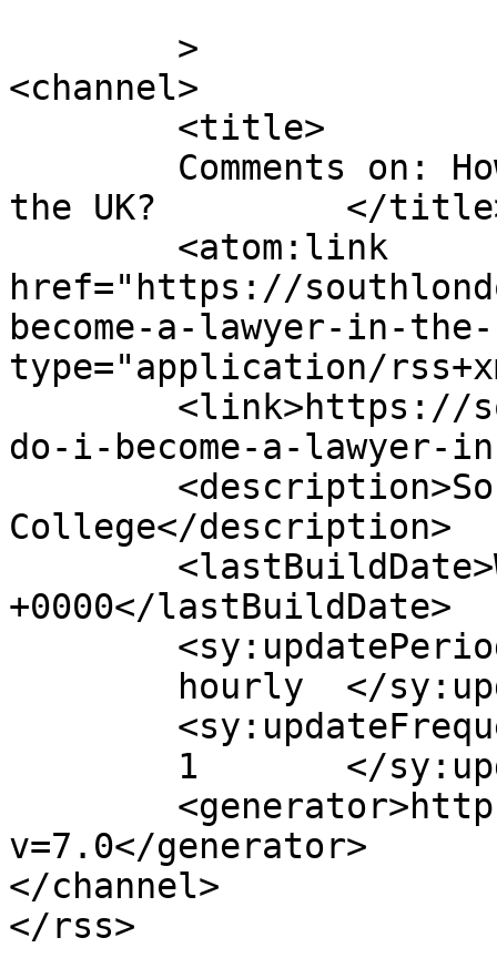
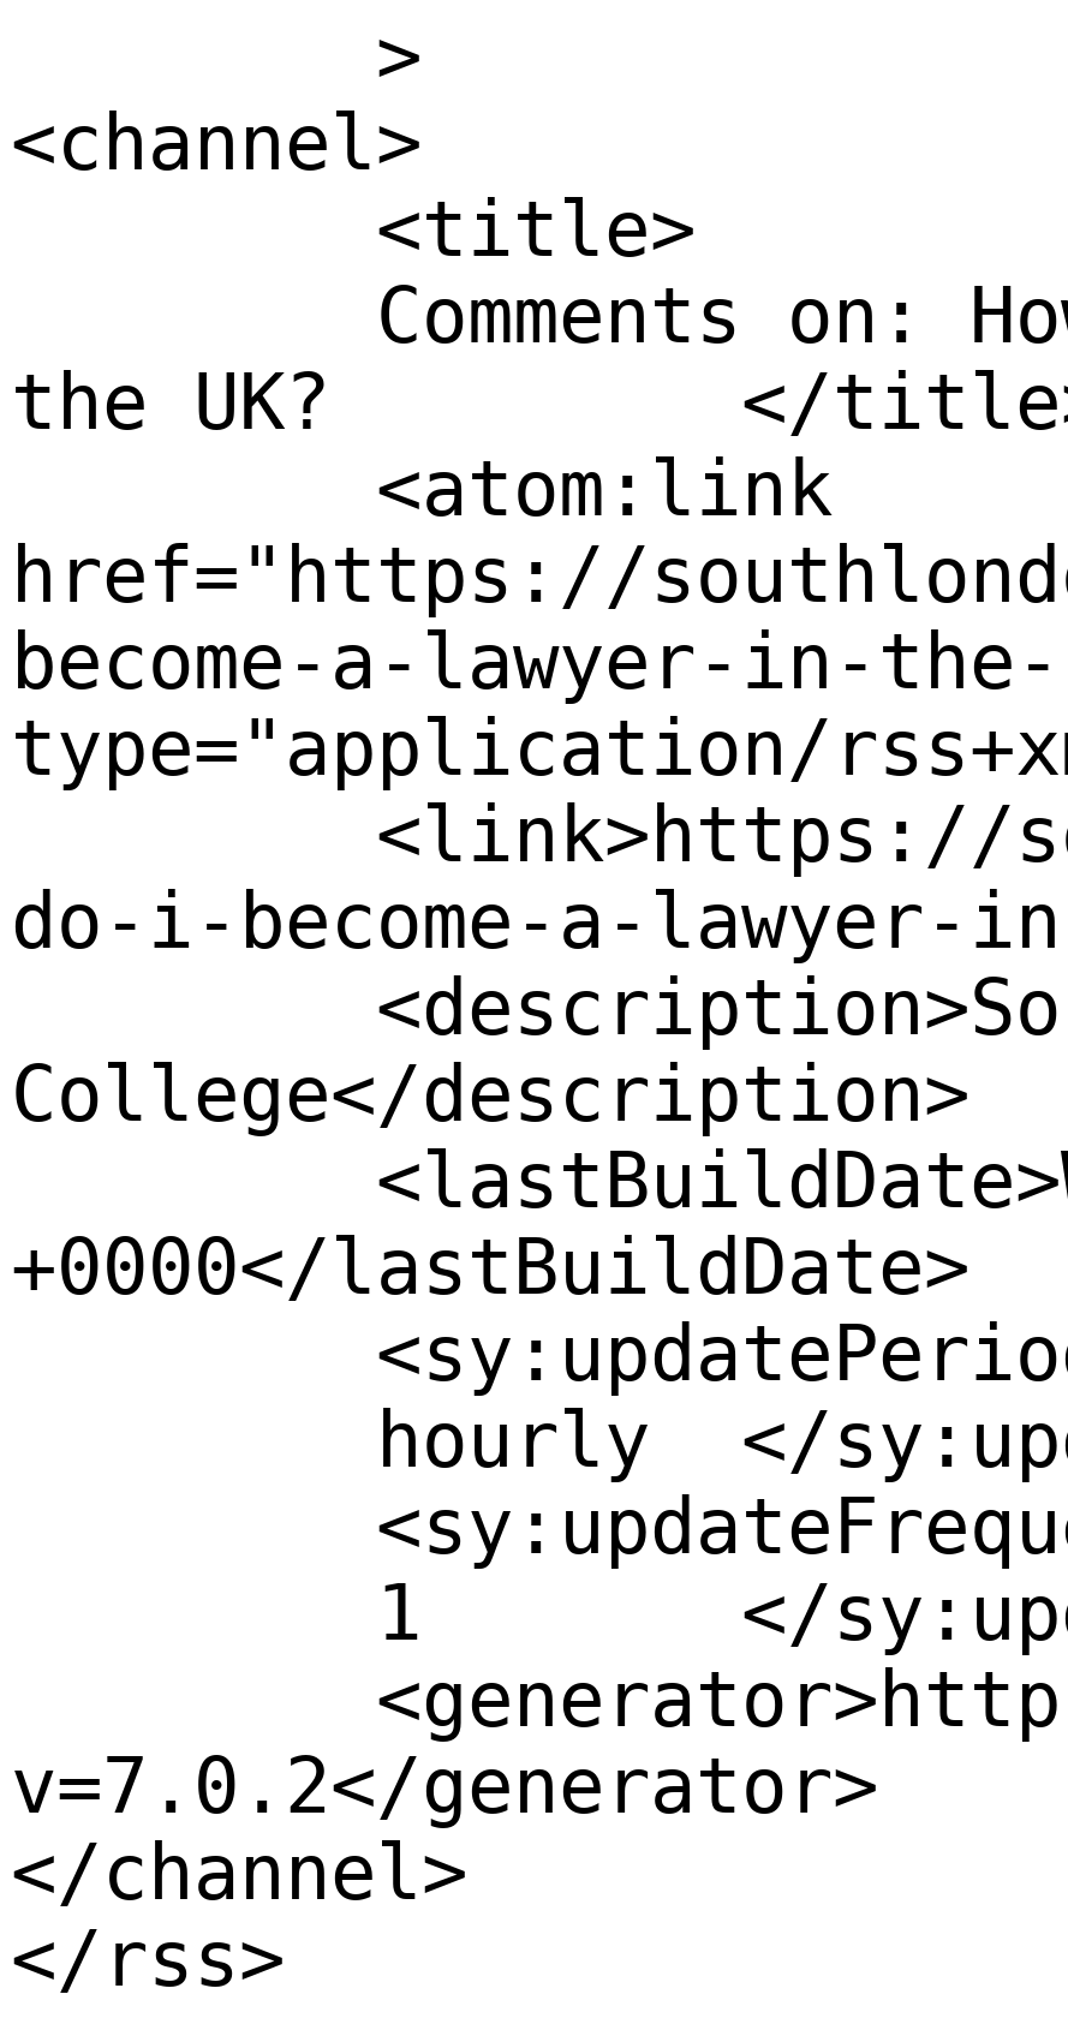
- v=7.0</generator>
+ v=7.0.2</generator>
